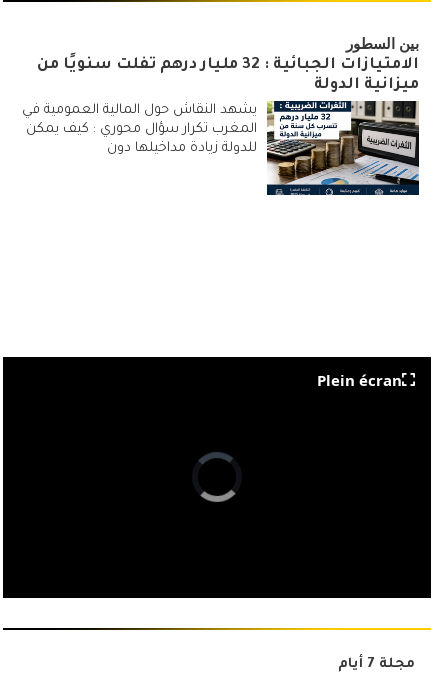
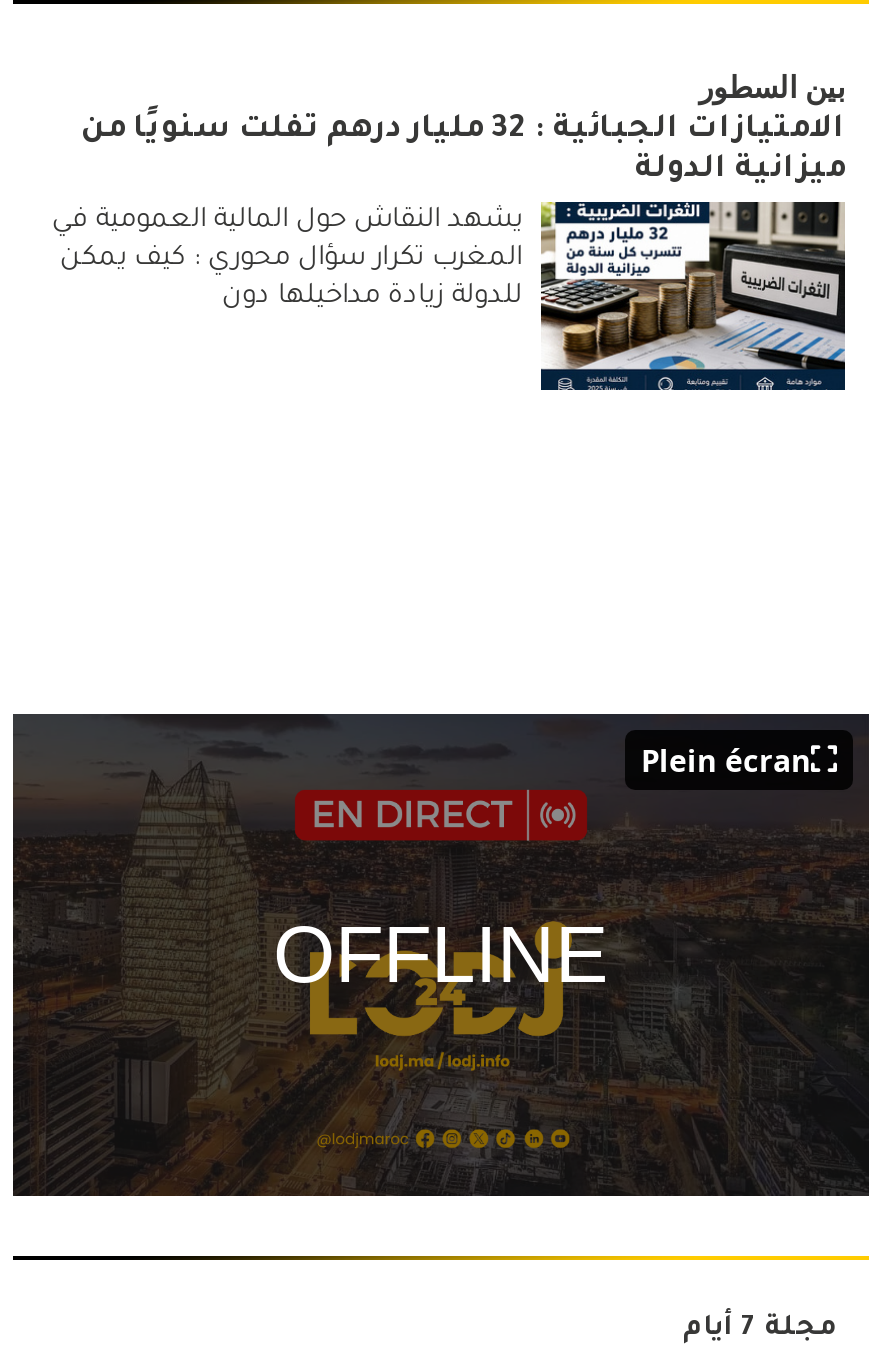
+ [image]
